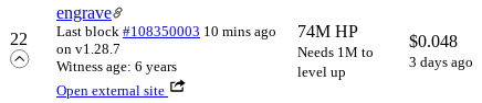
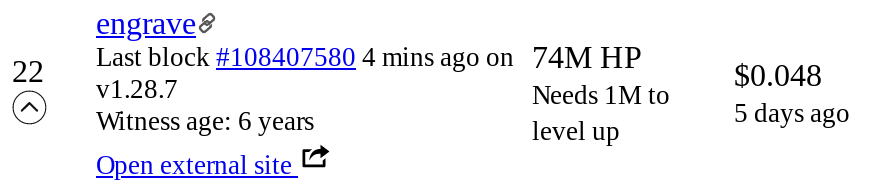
- Last block #108350003 10 mins ago
- on v1.28.7
+ Last block #108407580 4 mins ago on
+ v1.28.7

- 3 days ago
+ 5 days ago
